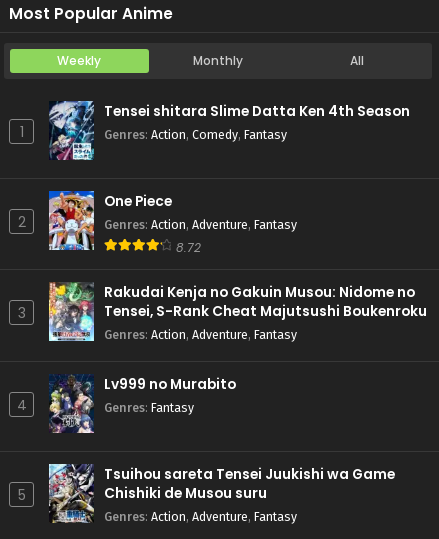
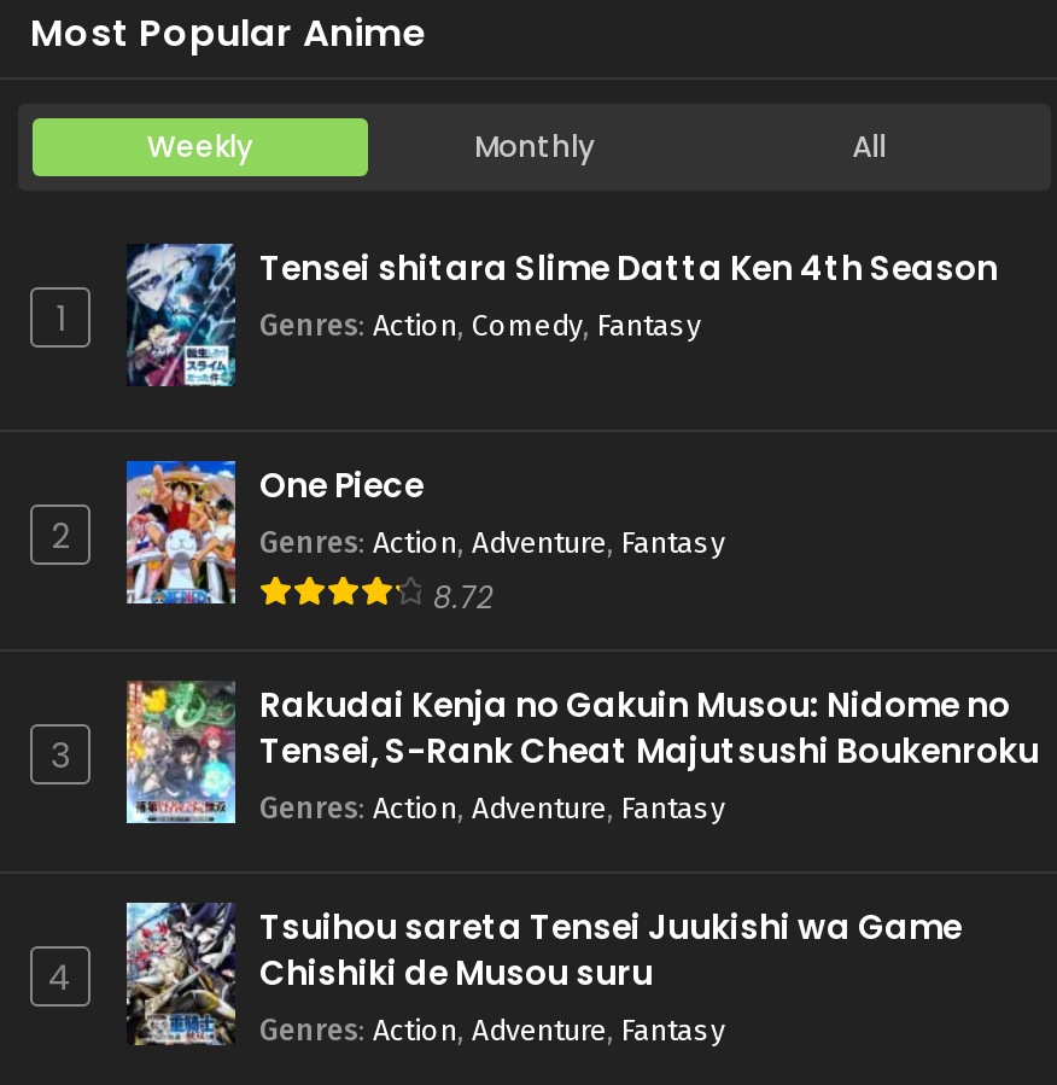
- [image]
- Lv999 no Murabito
- Genres: Fantasy

- 5
